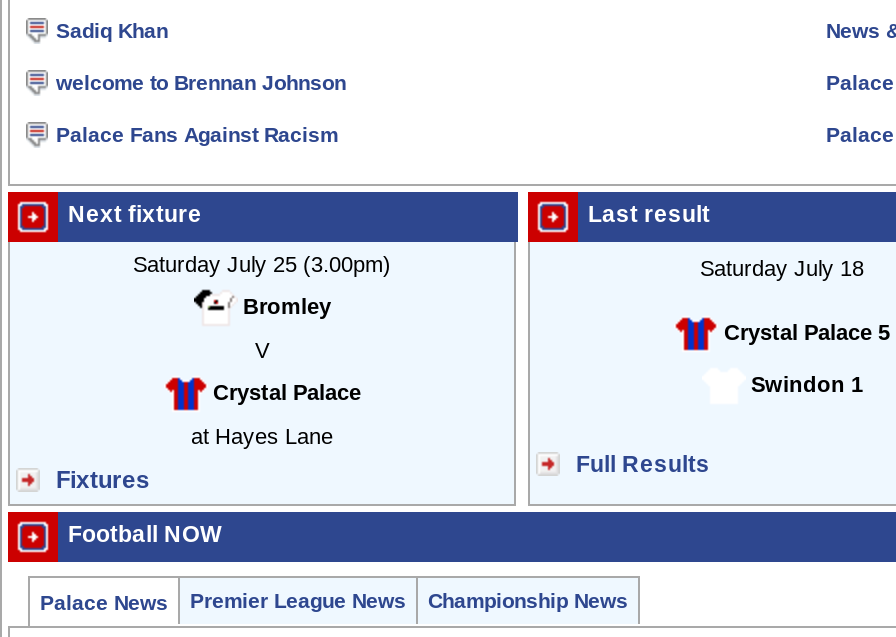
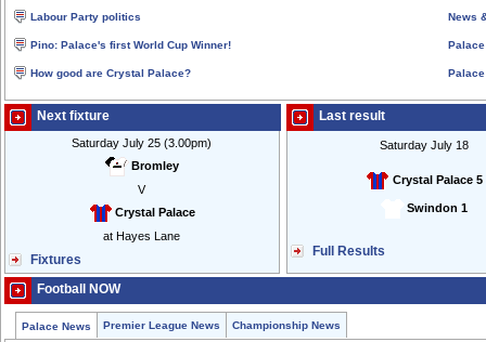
- Sadiq Khan
+ Labour Party politics

- welcome to Brennan Johnson
+ Pino: Palace's first World Cup Winner!

- Palace Fans Against Racism
+ How good are Crystal Palace?
